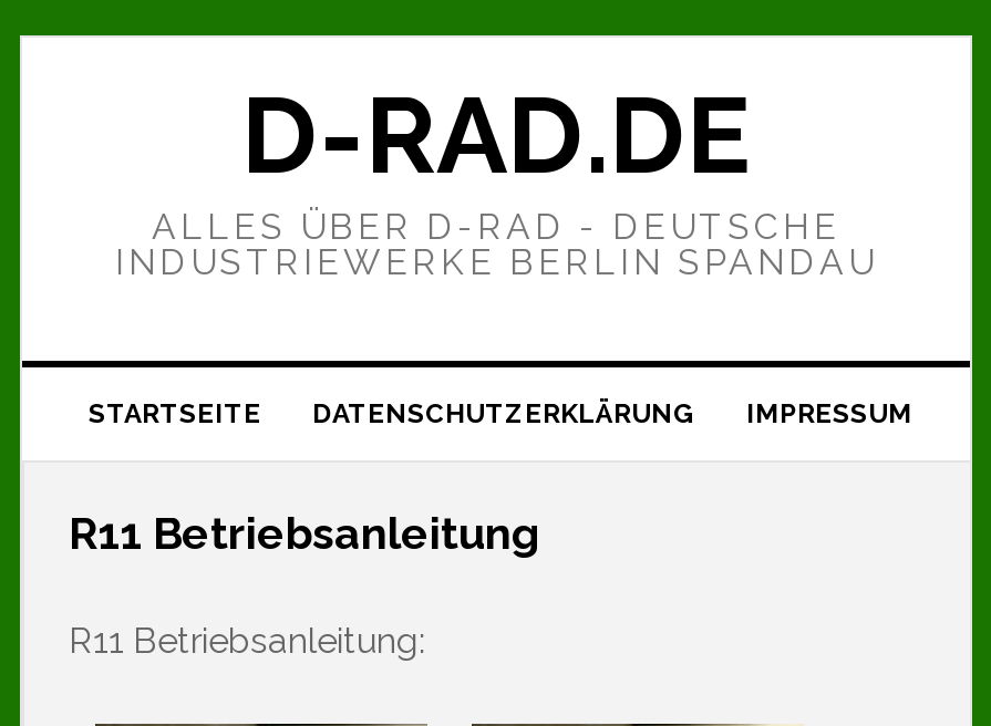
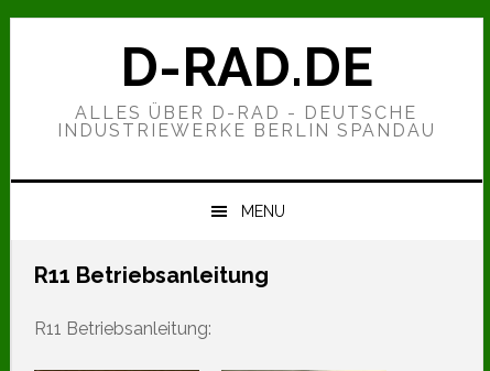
- STARTSEITE
- DATENSCHUTZERKLÄRUNG
- IMPRESSUM
+ MENU
